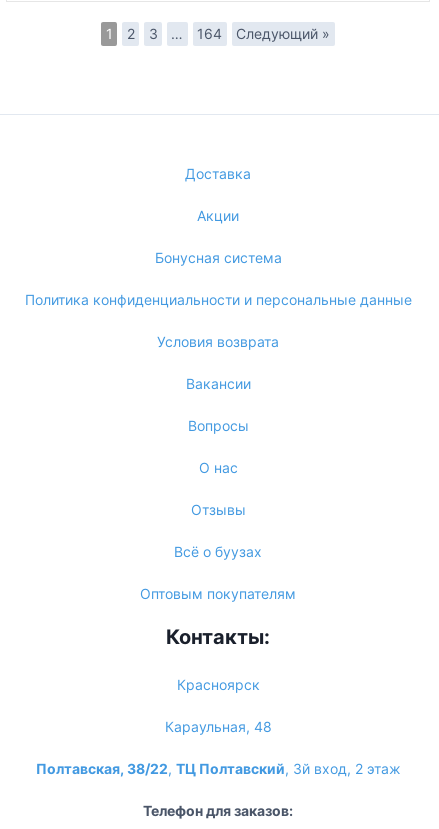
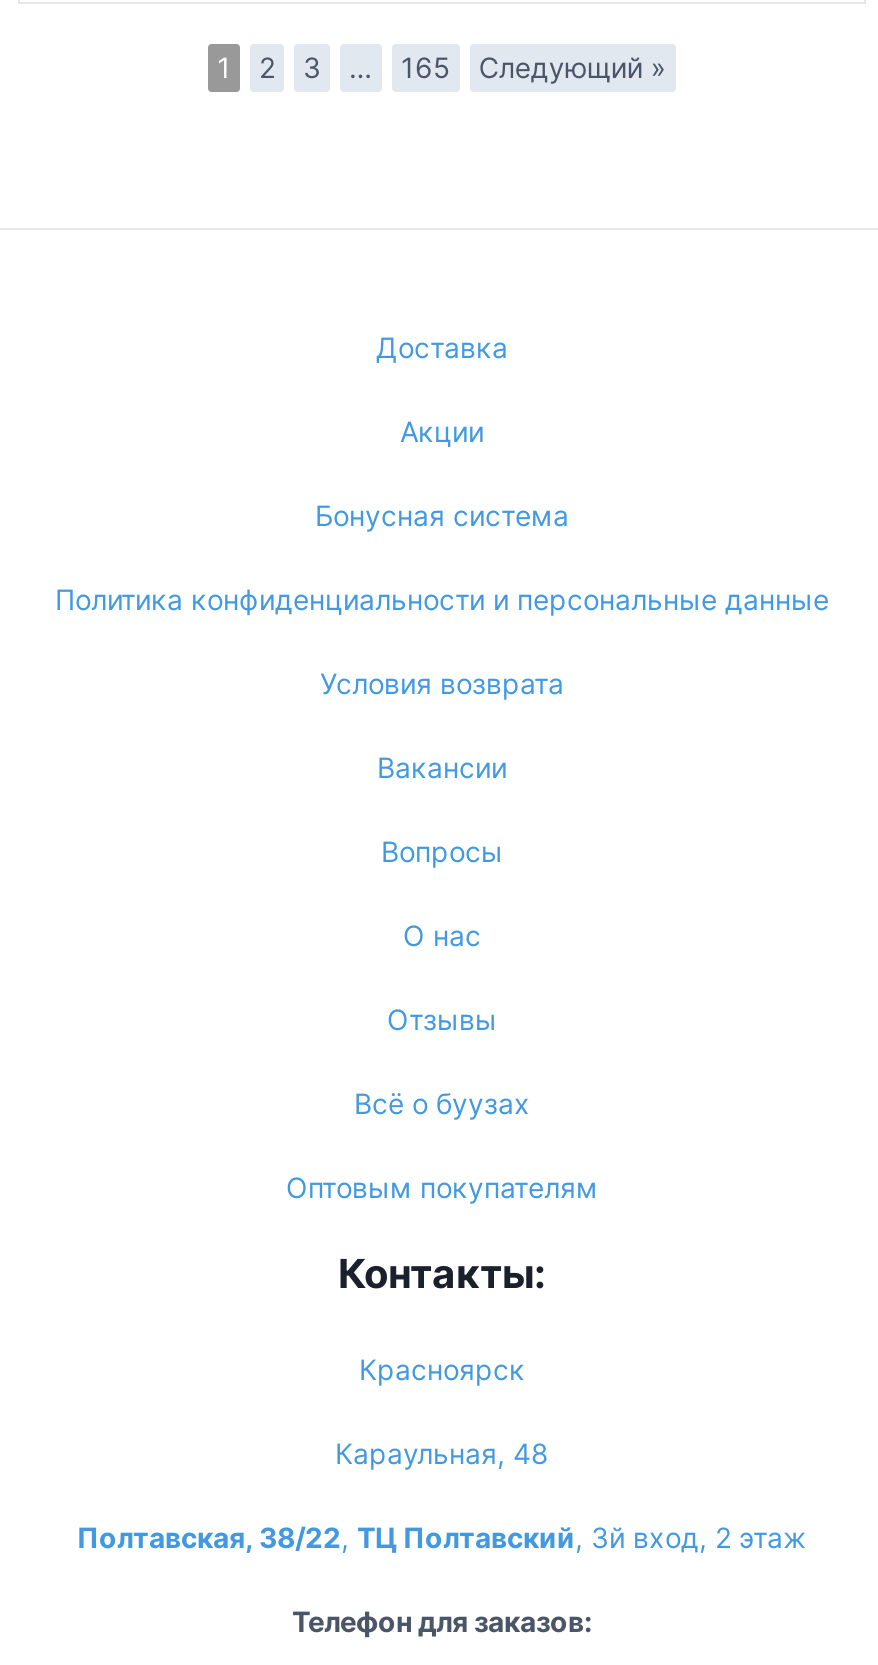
- 164
+ 165
